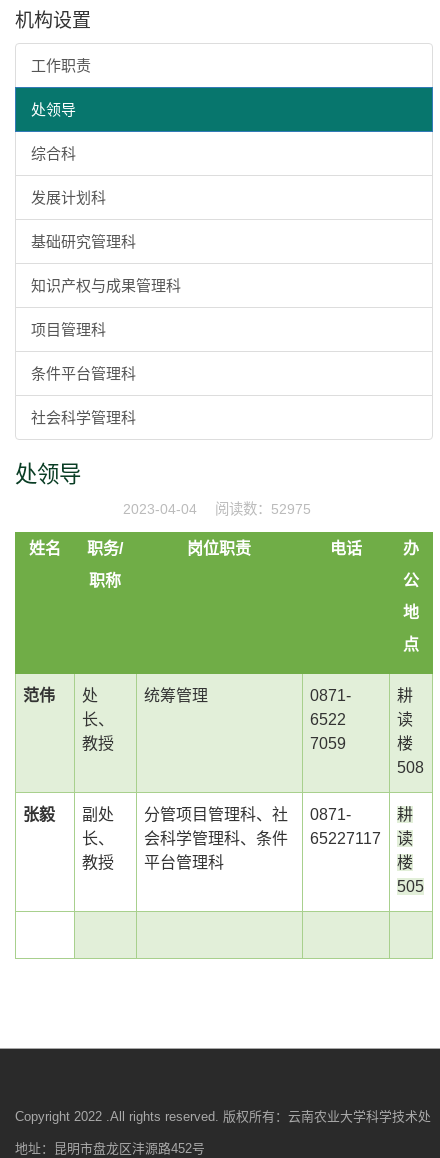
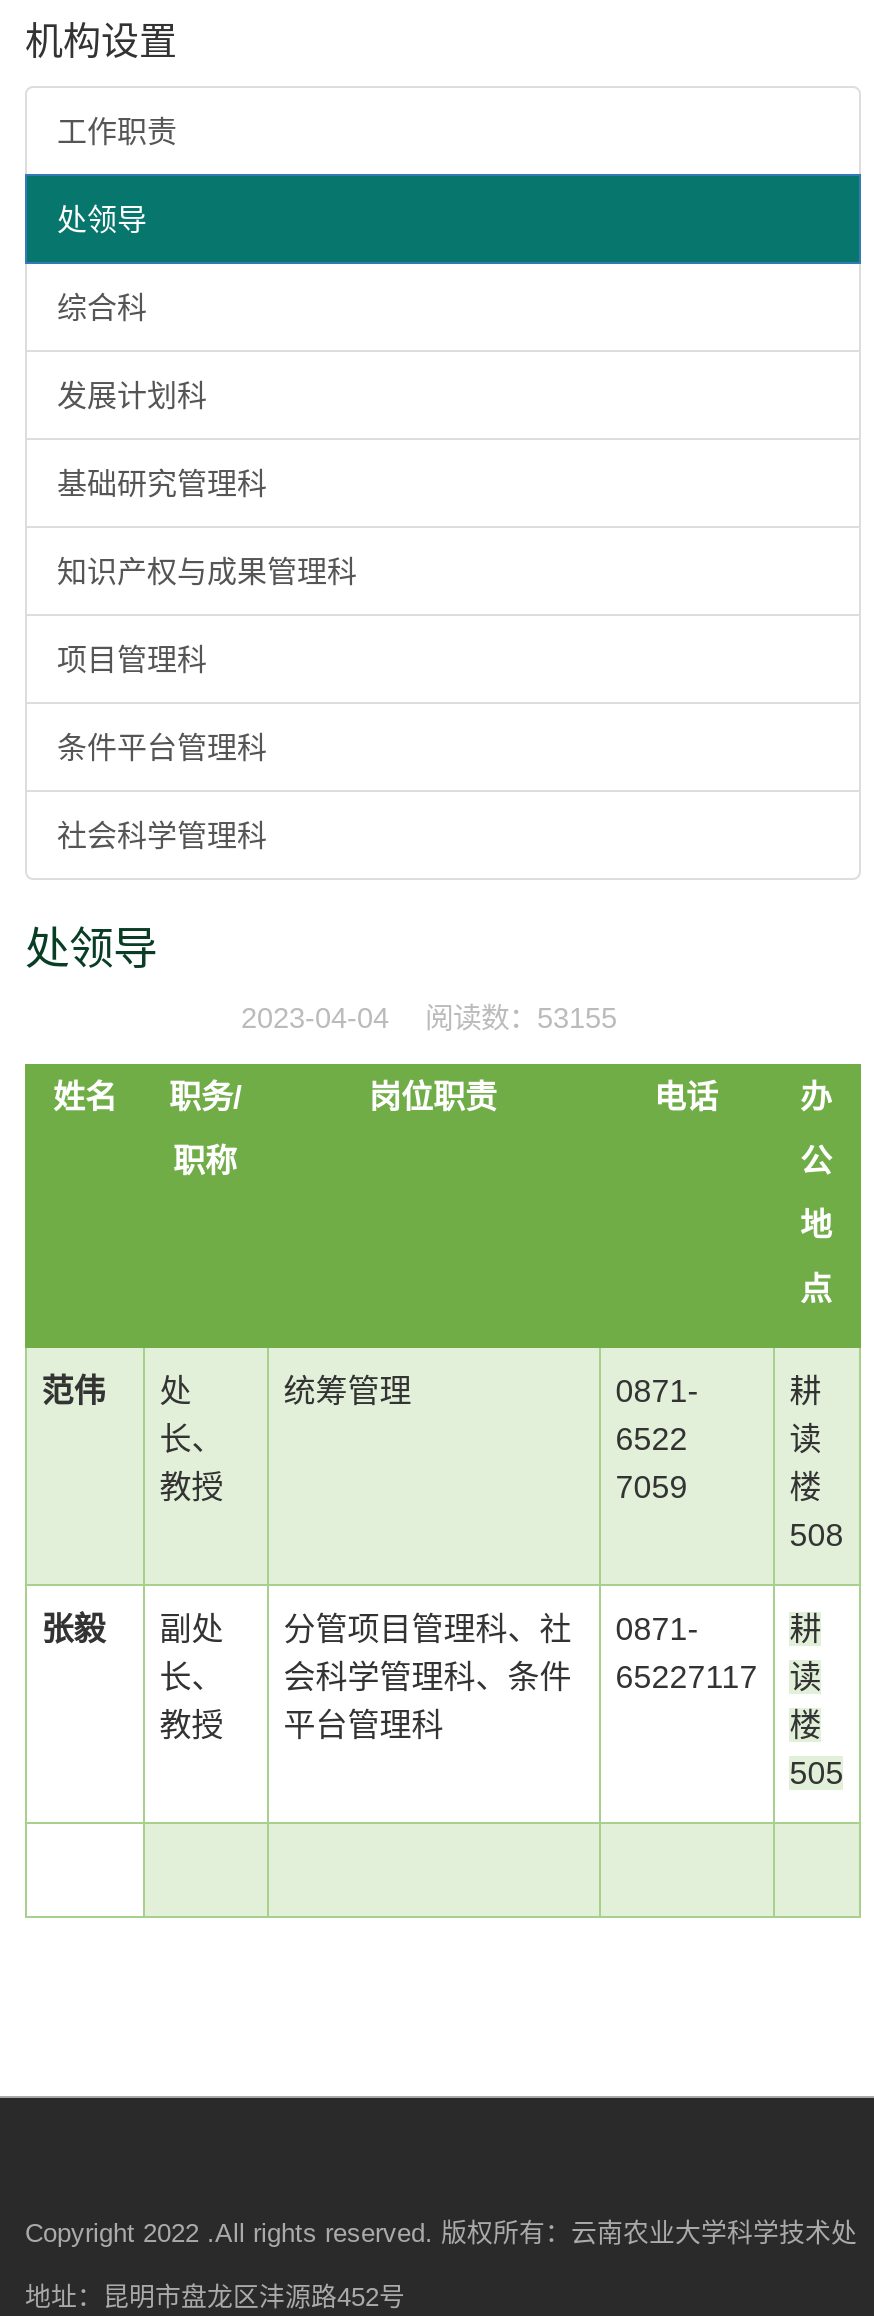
- 2023-04-04 阅读数：52975
+ 2023-04-04 阅读数：53155
